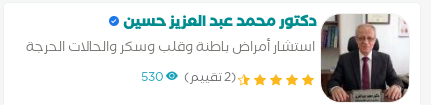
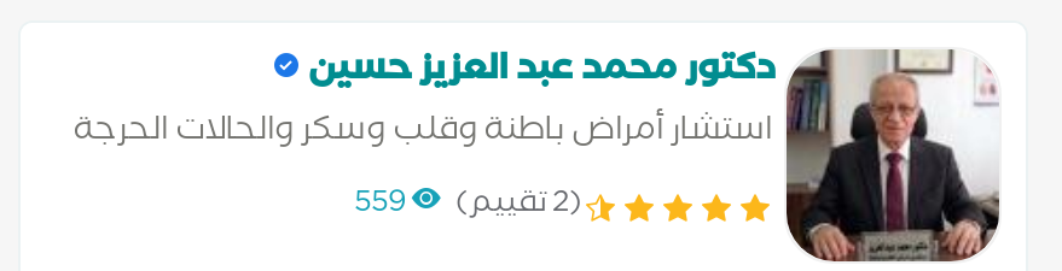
- 530
+ 559
